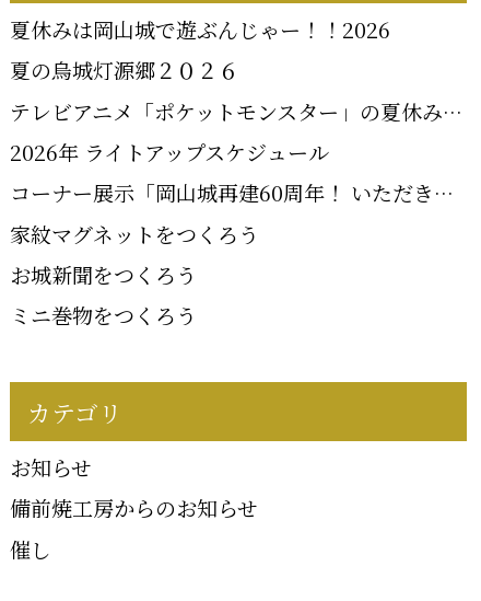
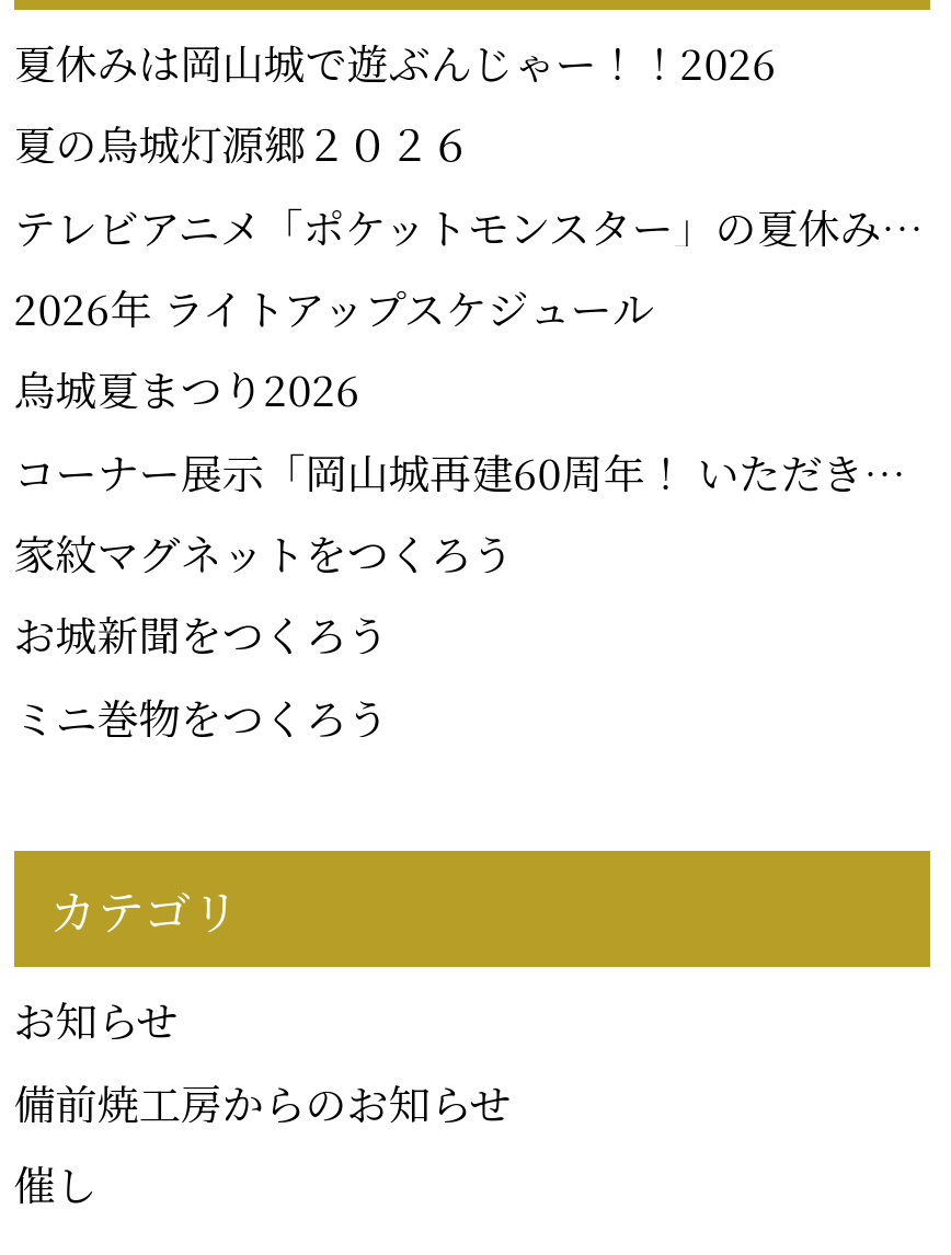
+ 烏城夏まつり2026
